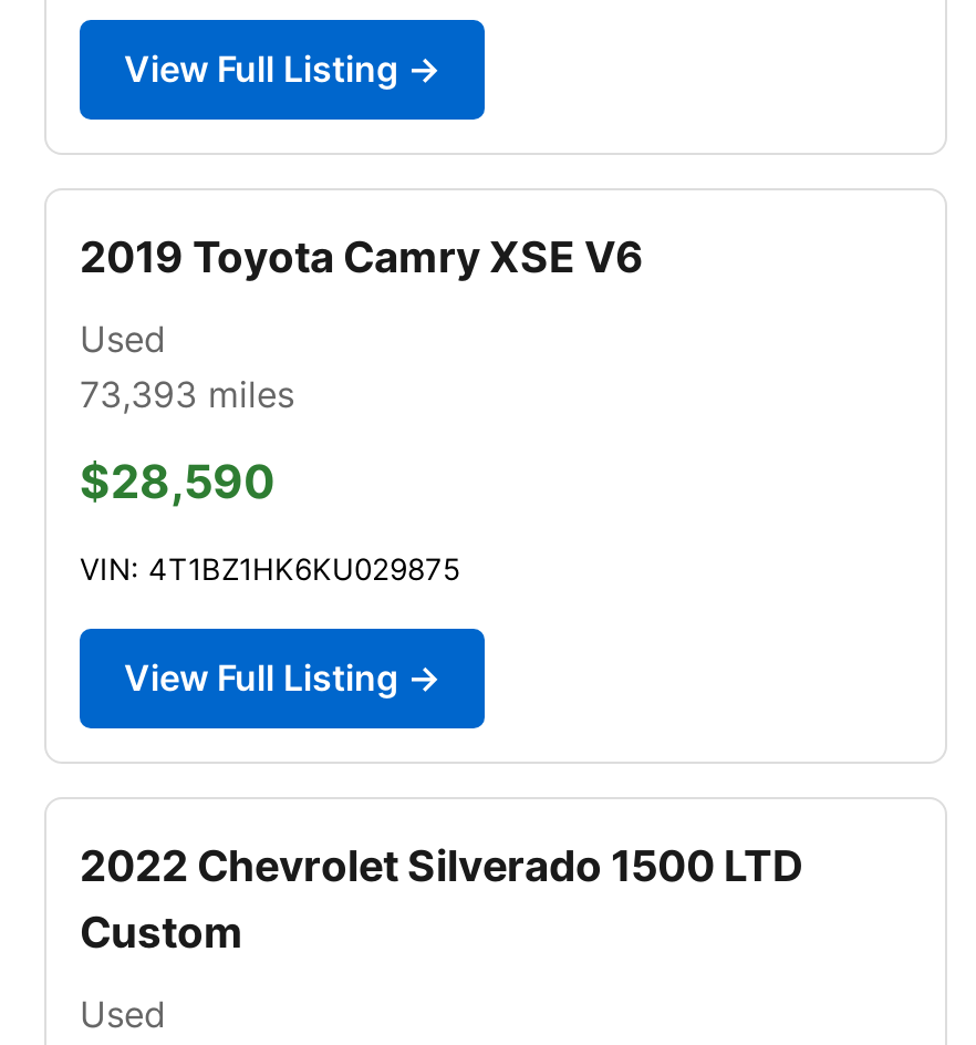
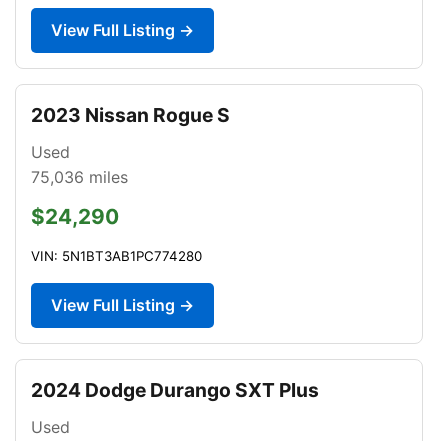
- 2019 Toyota Camry XSE V6
+ 2023 Nissan Rogue S

- 73,393 miles
+ 75,036 miles

- $28,590
+ $24,290

- VIN: 4T1BZ1HK6KU029875
+ VIN: 5N1BT3AB1PC774280

- 2022 Chevrolet Silverado 1500 LTD
- Custom
+ 2024 Dodge Durango SXT Plus
